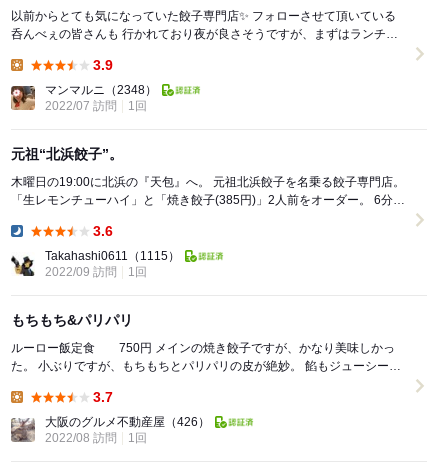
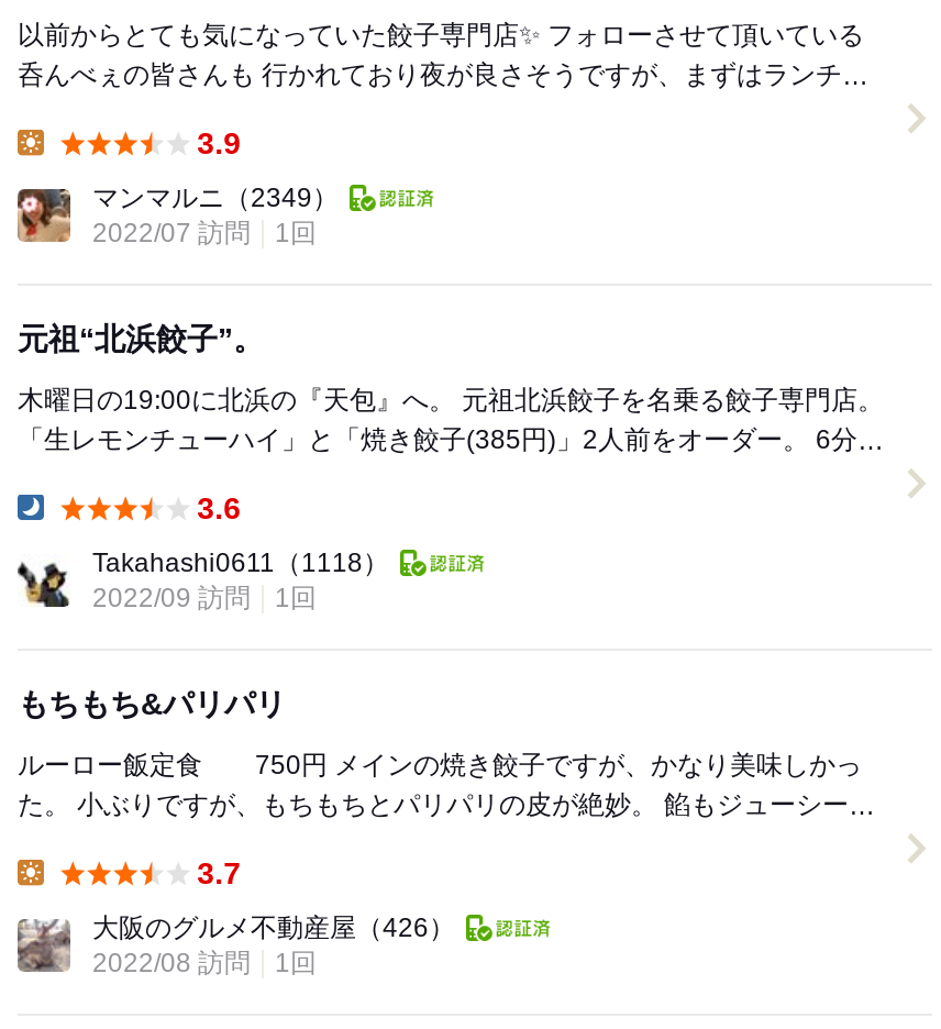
- マンマルニ（2348）
+ マンマルニ（2349）

- Takahashi0611（1115）
+ Takahashi0611（1118）
